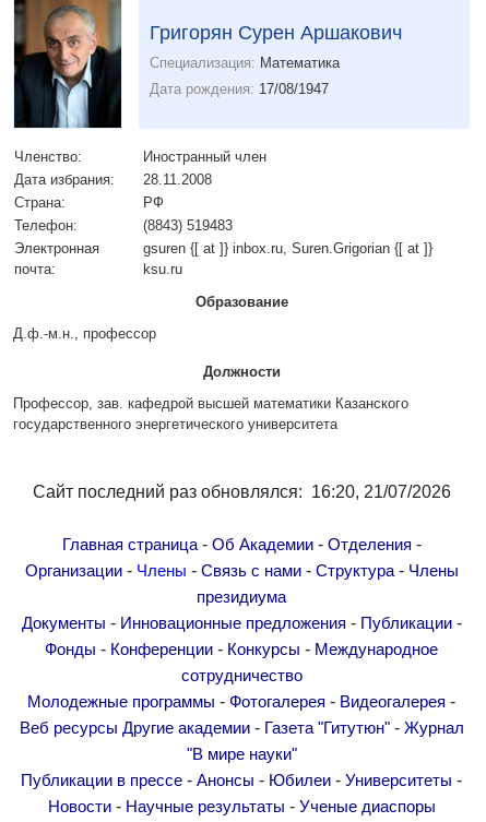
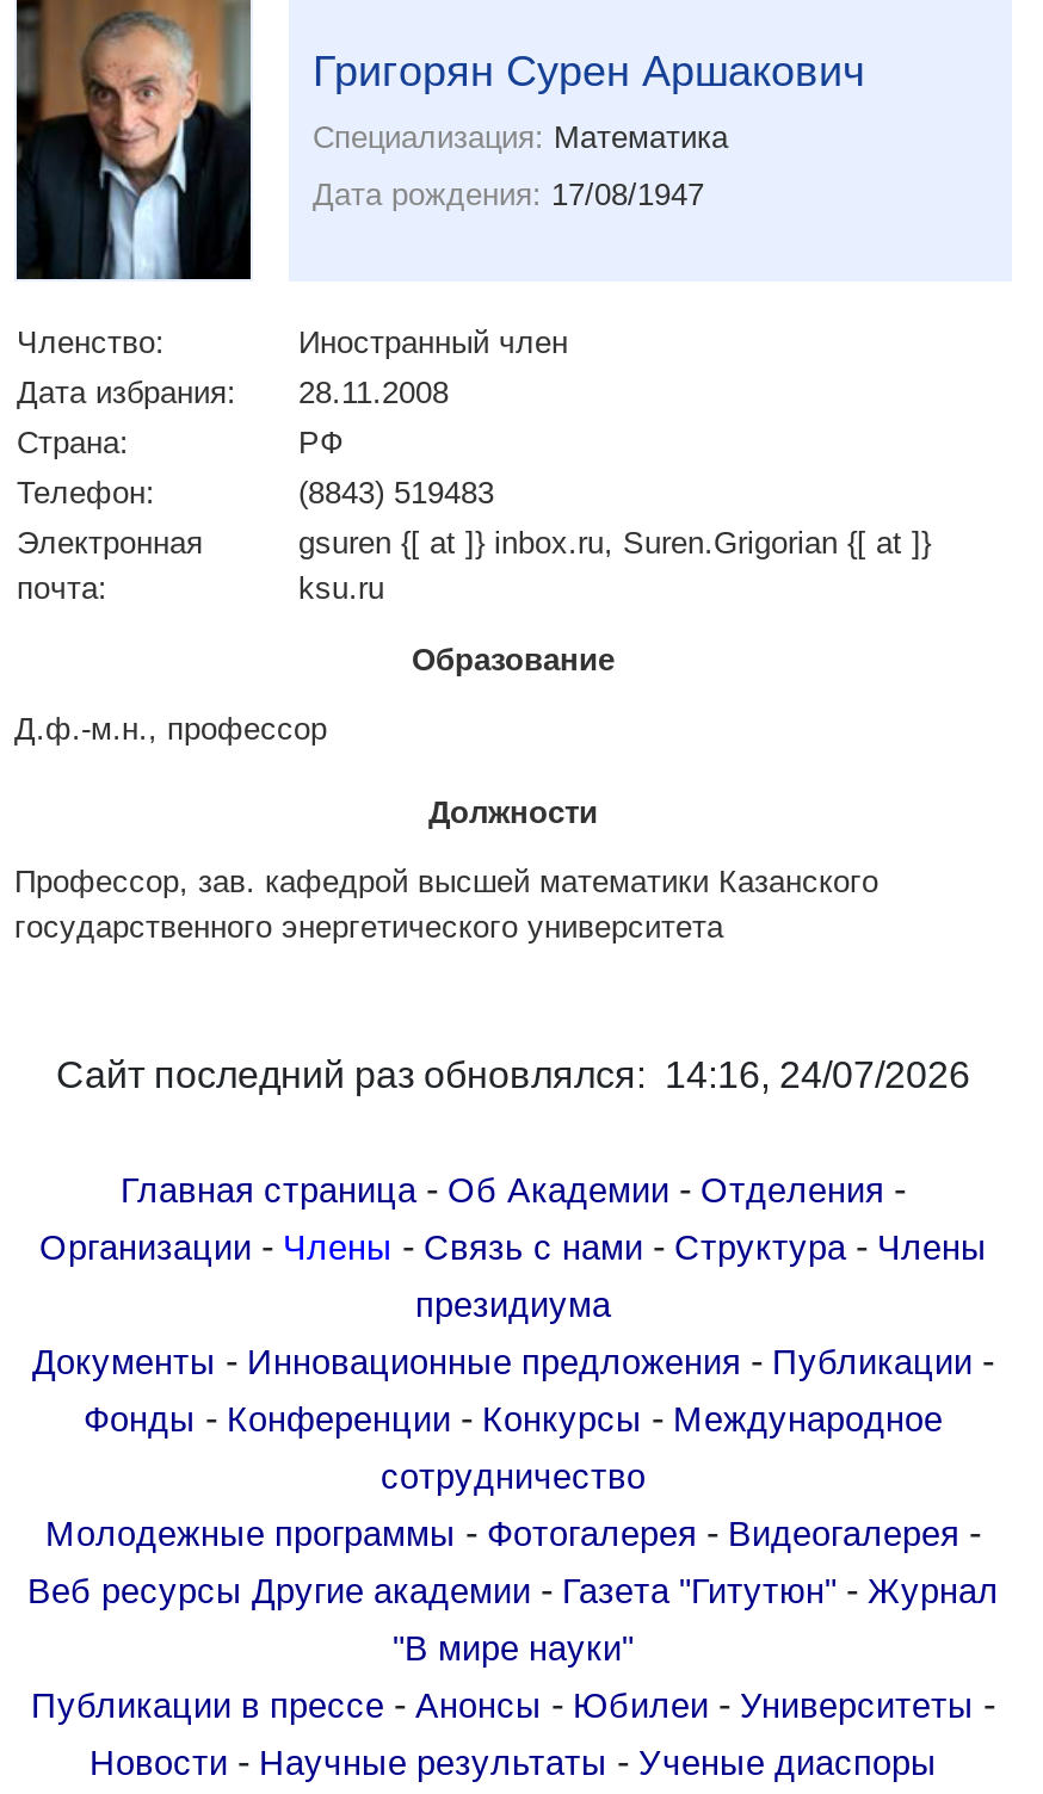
- Сайт последний раз обновлялся: 16:20, 21/07/2026
+ Сайт последний раз обновлялся: 14:16, 24/07/2026
